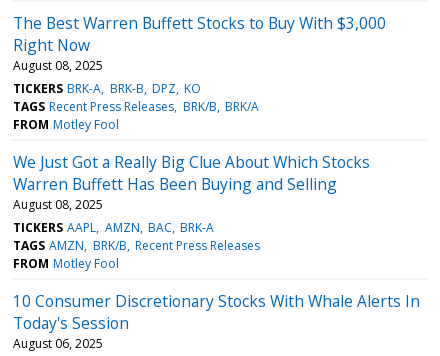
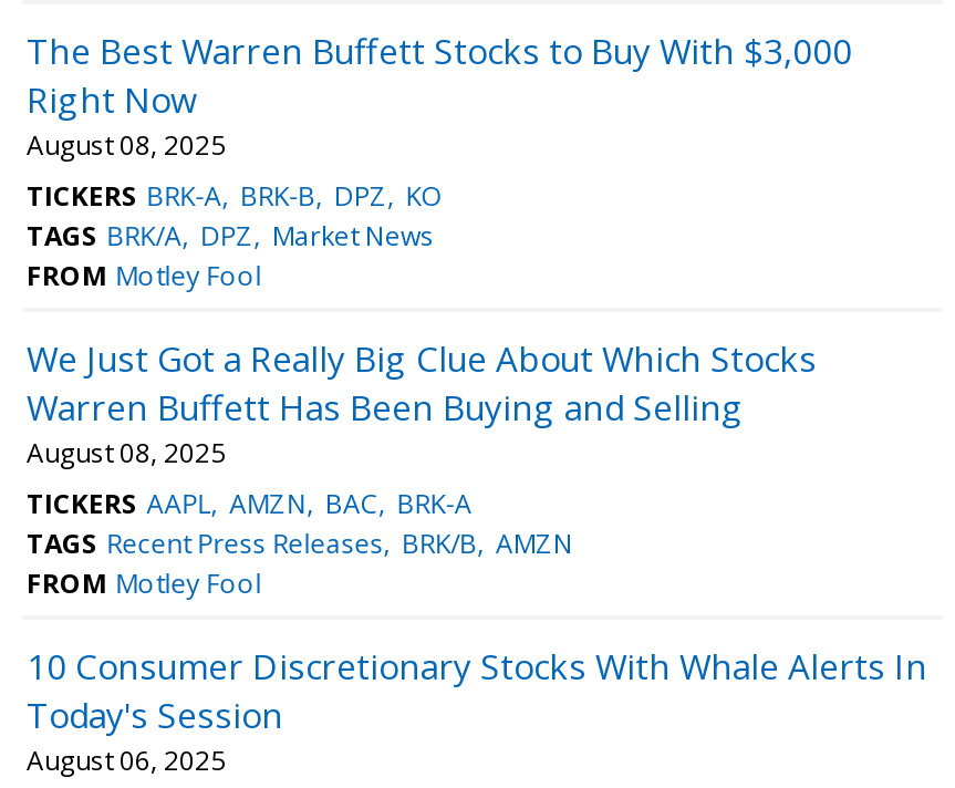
- TAGS Recent Press Releases BRK/B BRK/A
+ TAGS BRK/A DPZ Market News

- TAGS AMZN BRK/B Recent Press Releases
+ TAGS Recent Press Releases BRK/B AMZN
